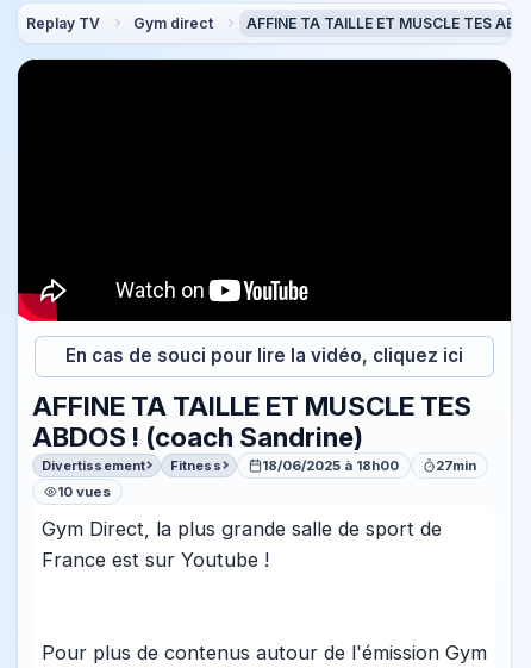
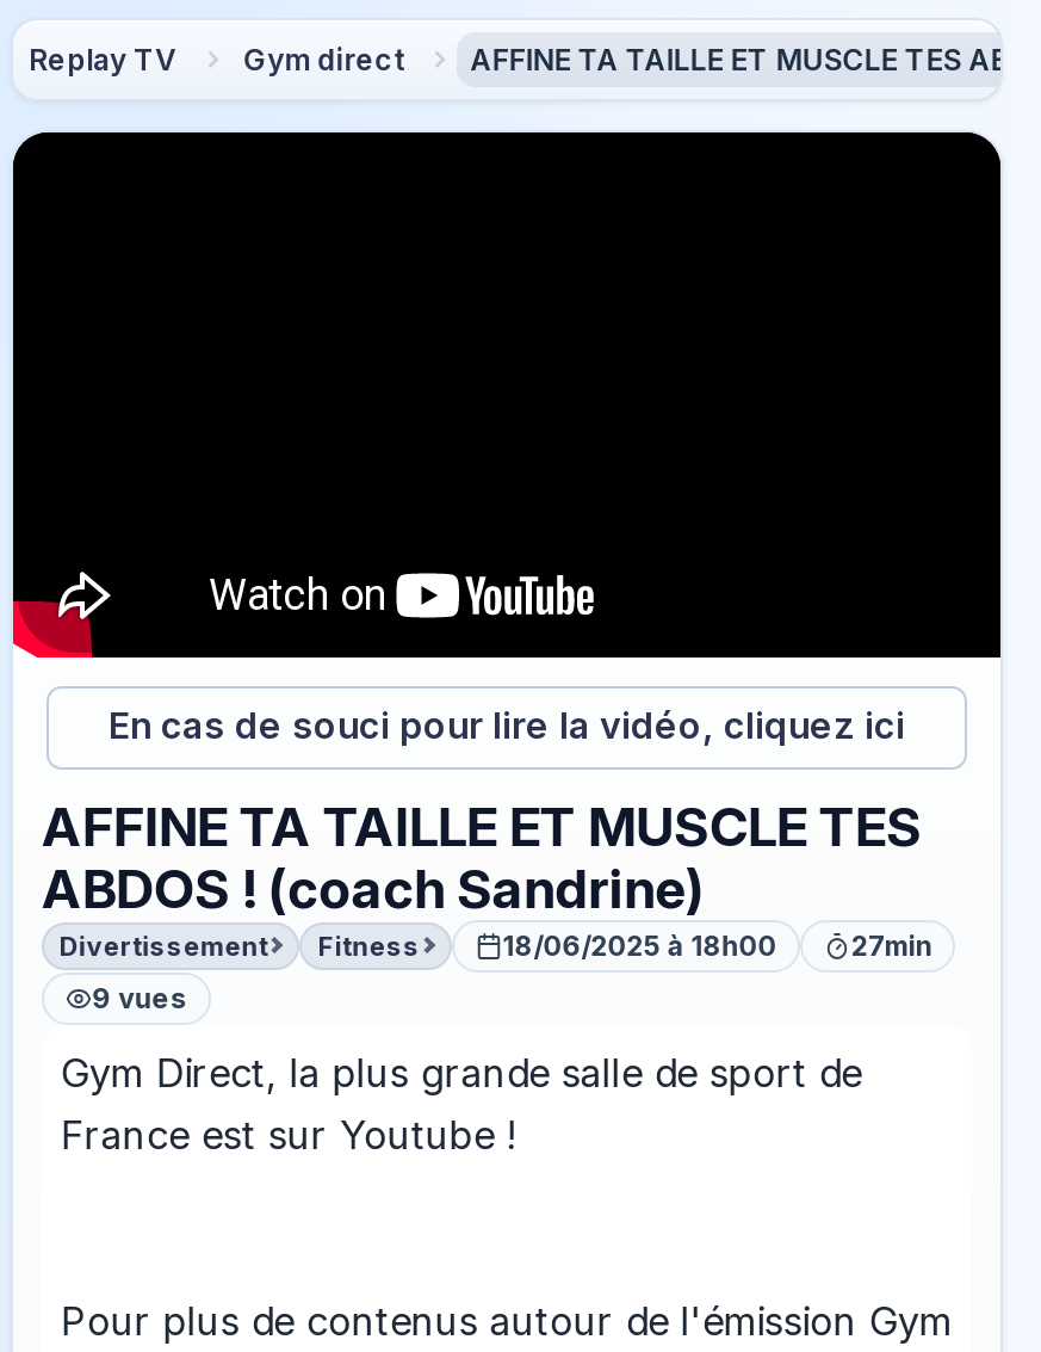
- 10 vues
+ 9 vues
